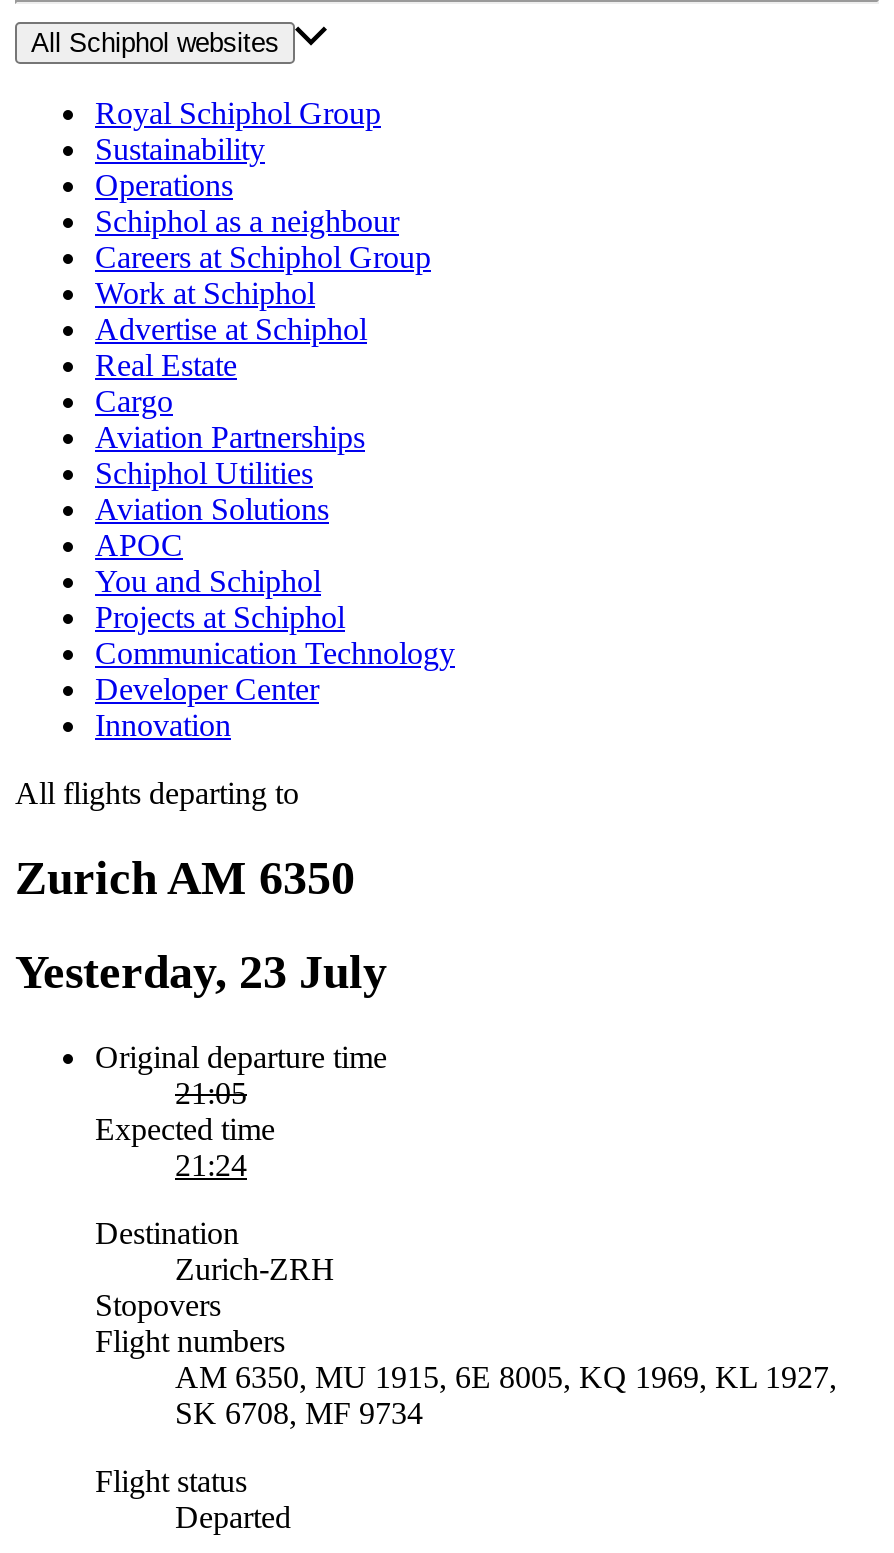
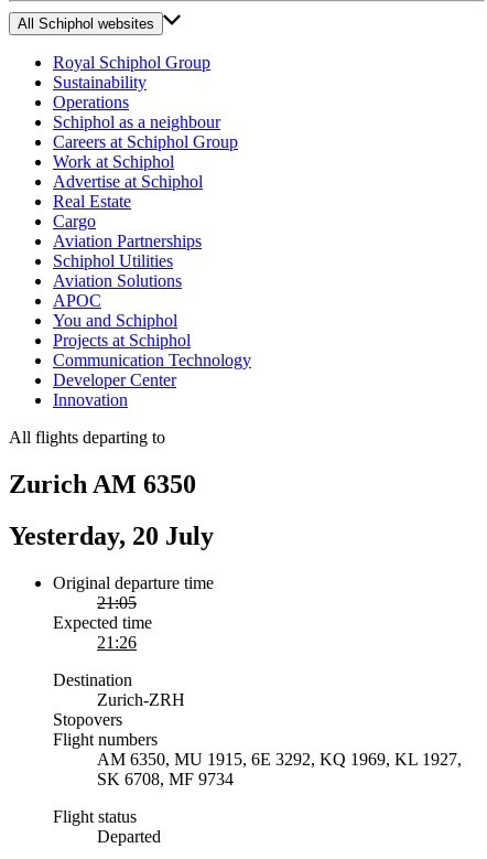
- Yesterday, 23 July
+ Yesterday, 20 July

- 21:24
+ 21:26

- AM 6350, MU 1915, 6E 8005, KQ 1969, KL 1927,
+ AM 6350, MU 1915, 6E 3292, KQ 1969, KL 1927,
